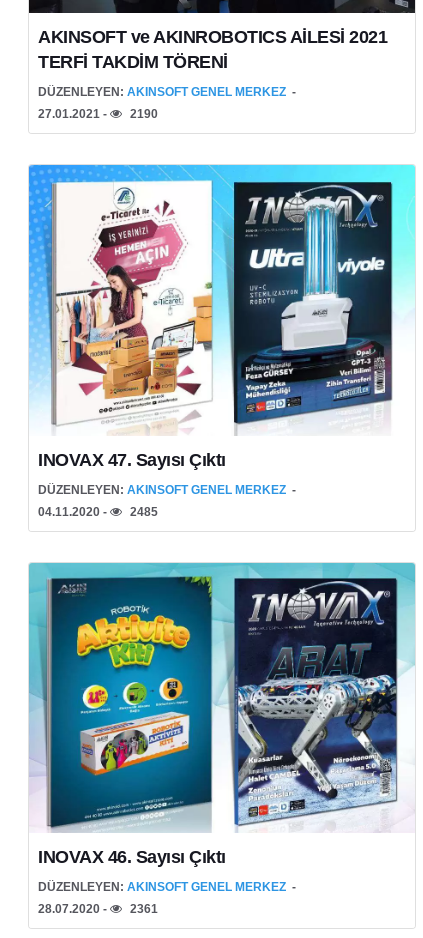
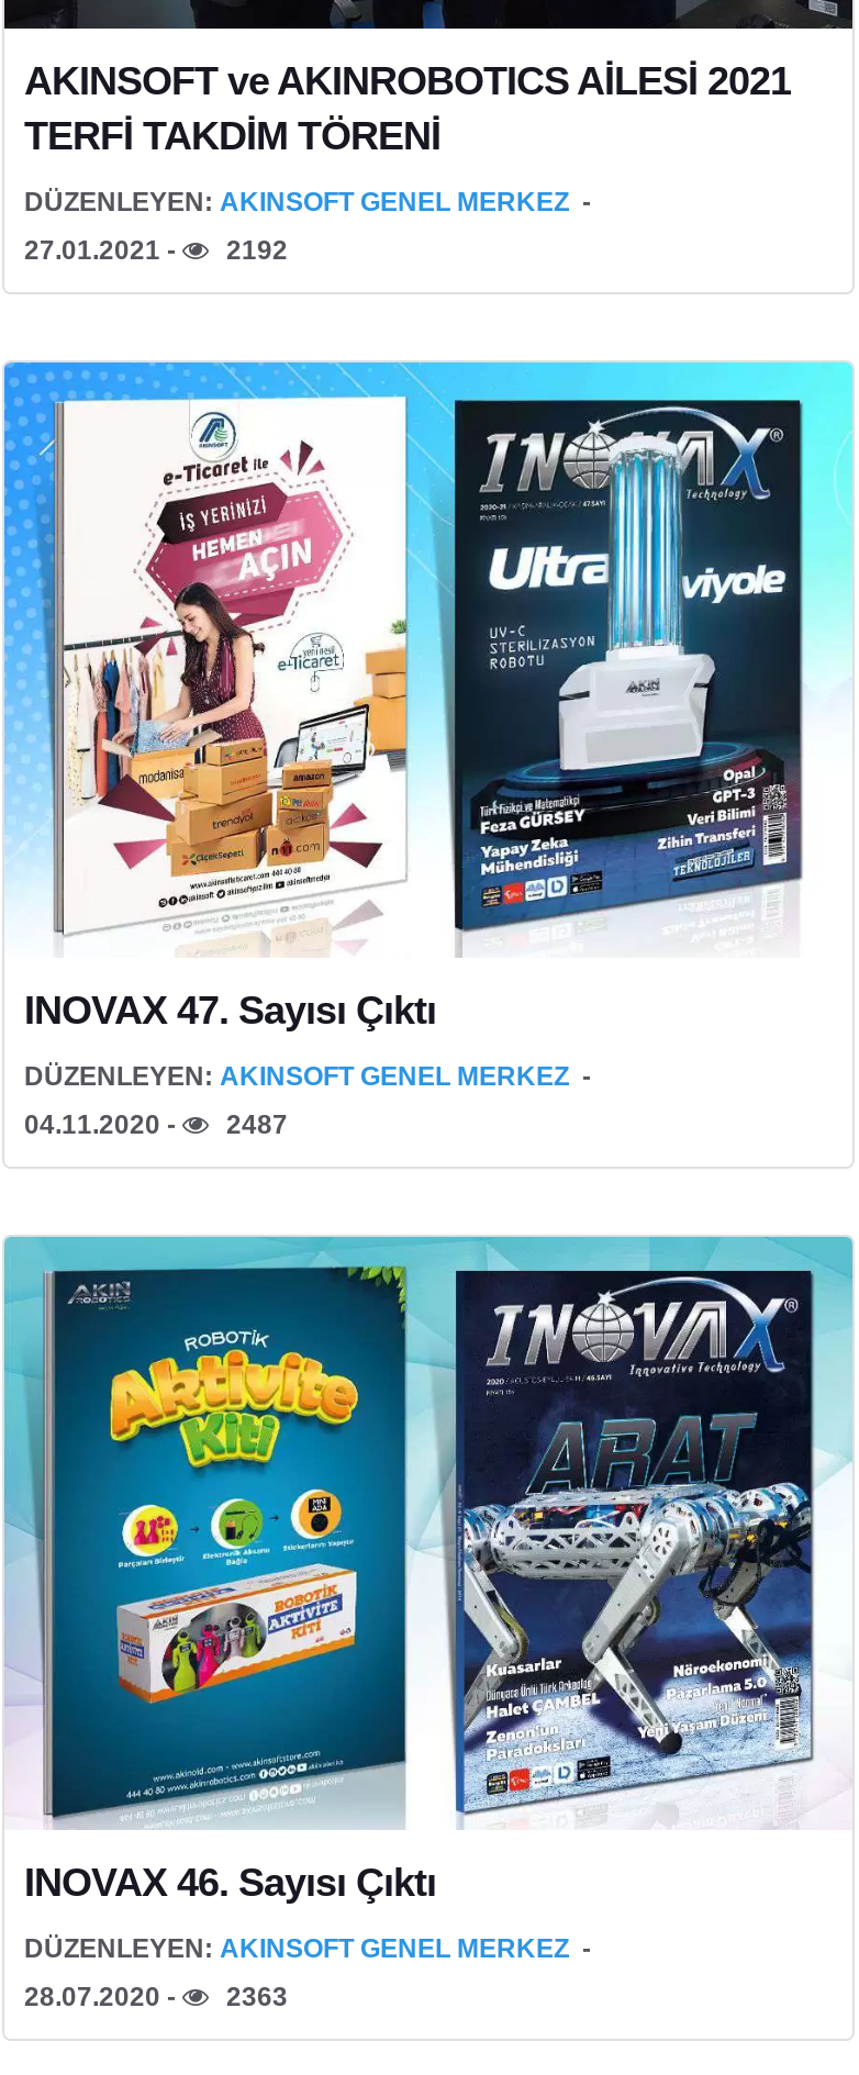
- 27.01.2021 - 2190
+ 27.01.2021 - 2192

- 04.11.2020 - 2485
+ 04.11.2020 - 2487

- 28.07.2020 - 2361
+ 28.07.2020 - 2363
